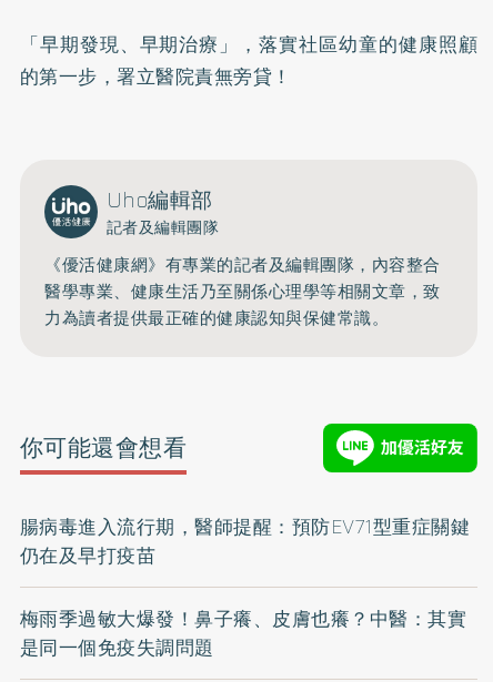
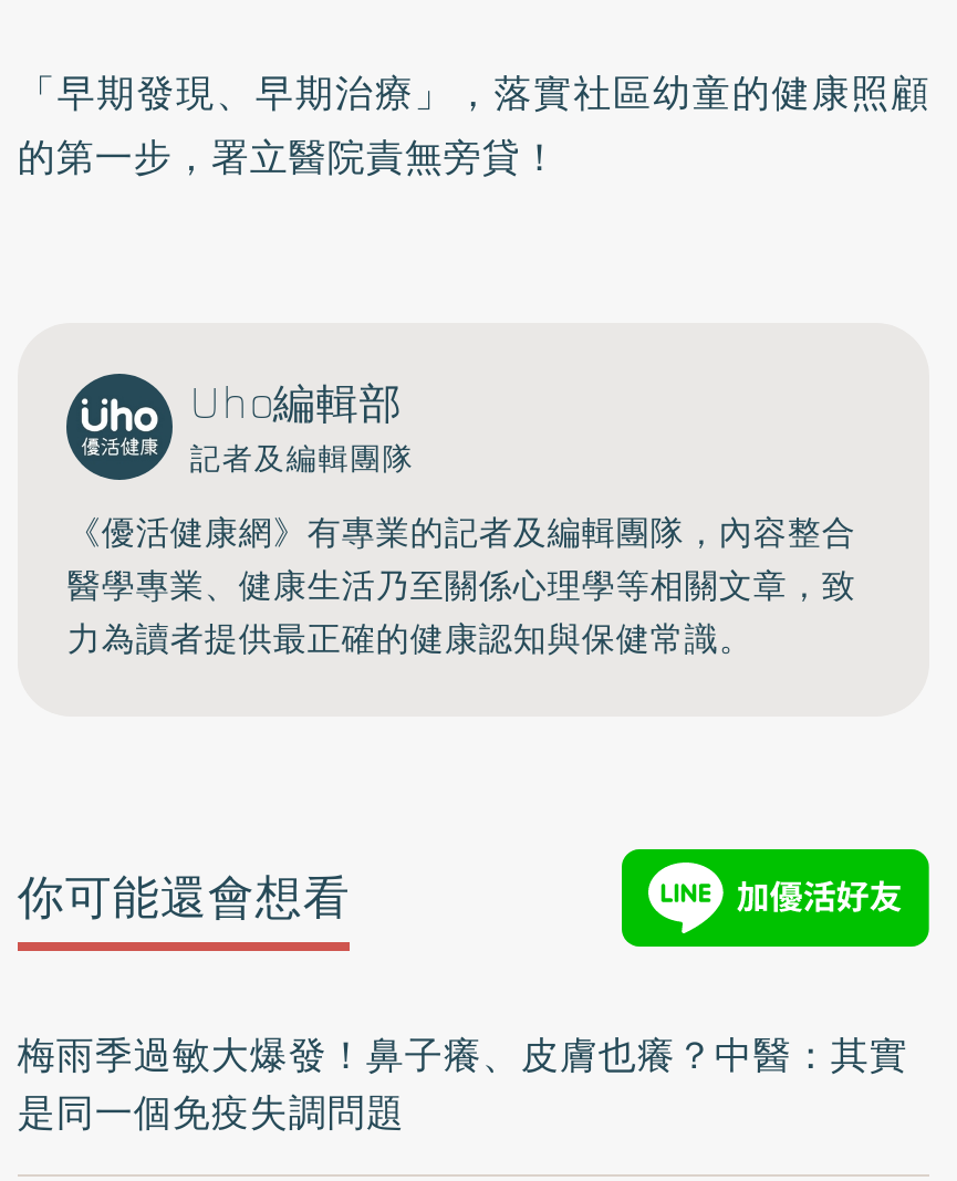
- 腸病毒進入流行期，醫師提醒：預防EV71型重症關鍵
- 仍在及早打疫苗
